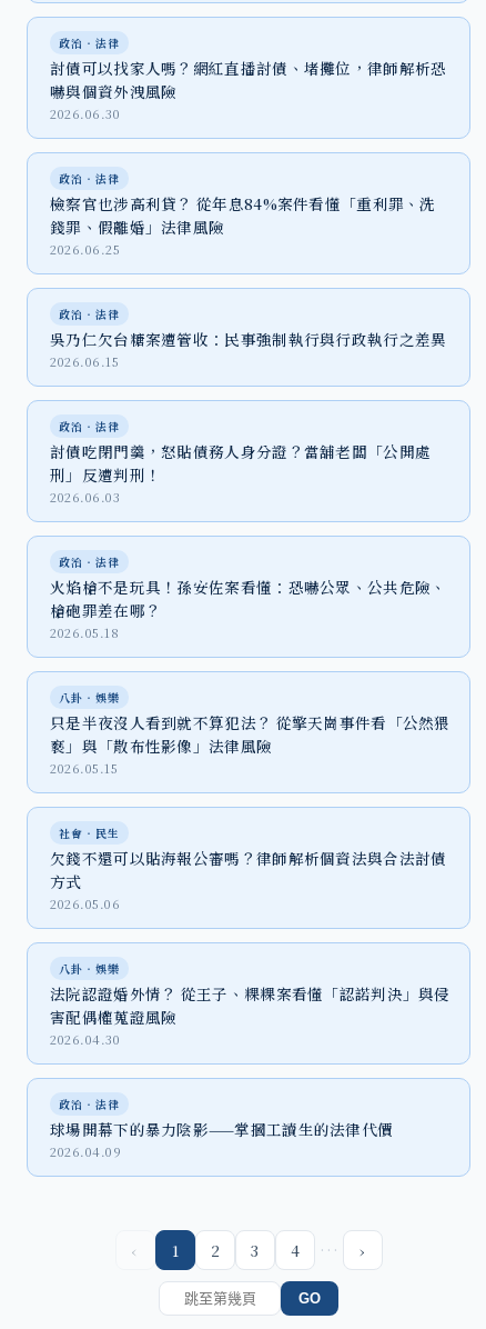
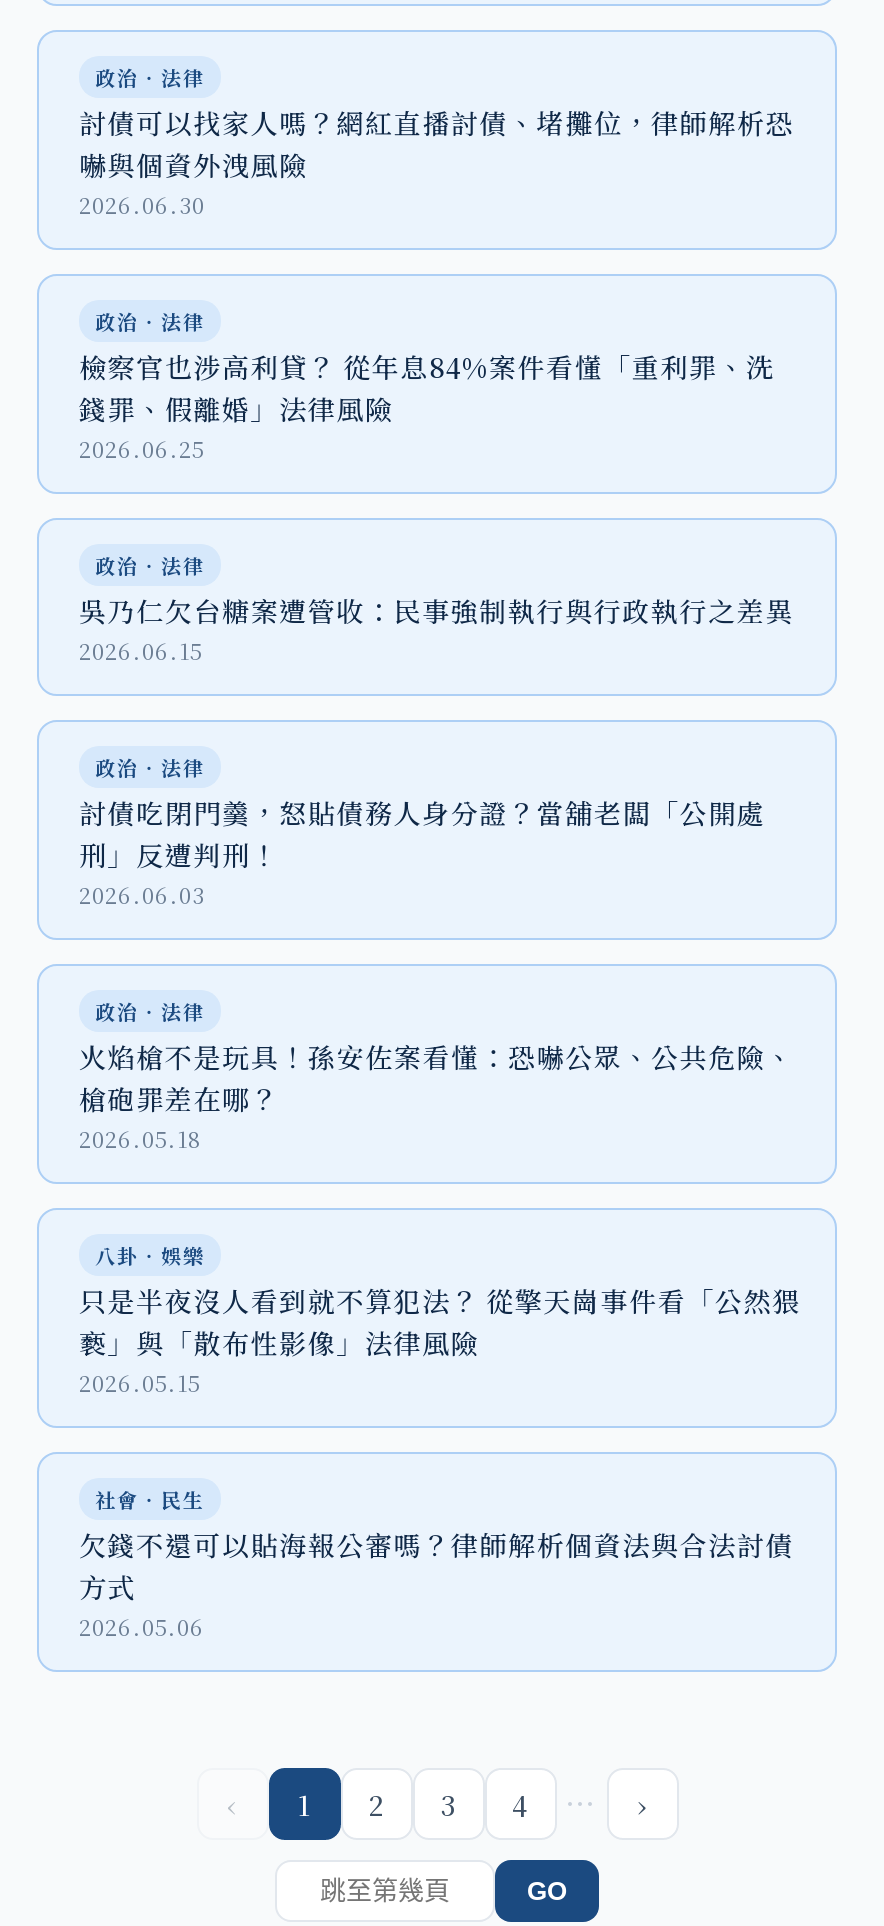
- 八卦‧娛樂
- 法院認證婚外情？ 從王子、粿粿案看懂「認諾判決」與侵
- 害配偶權蒐證風險
- 2026.04.30

- 政治‧法律
- 球場開幕下的暴力陰影——掌摑工讀生的法律代價
- 2026.04.09
